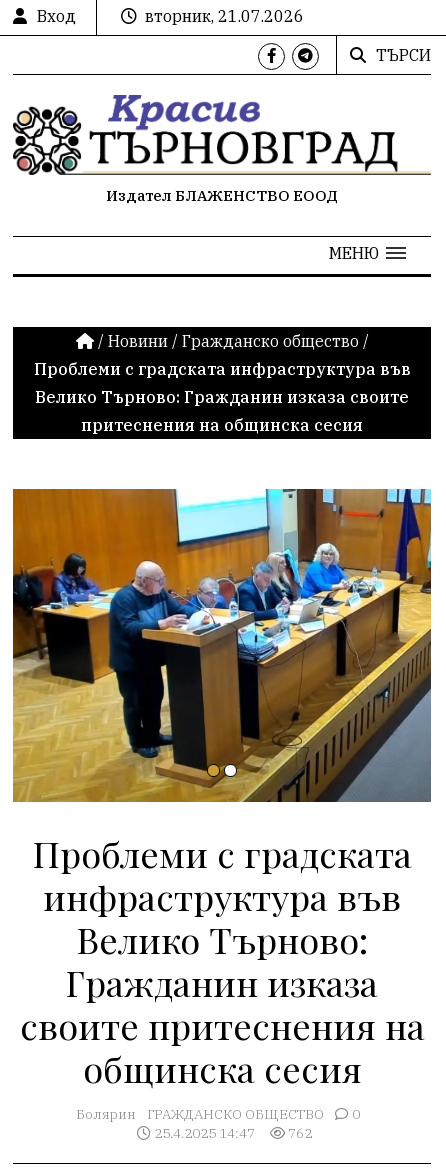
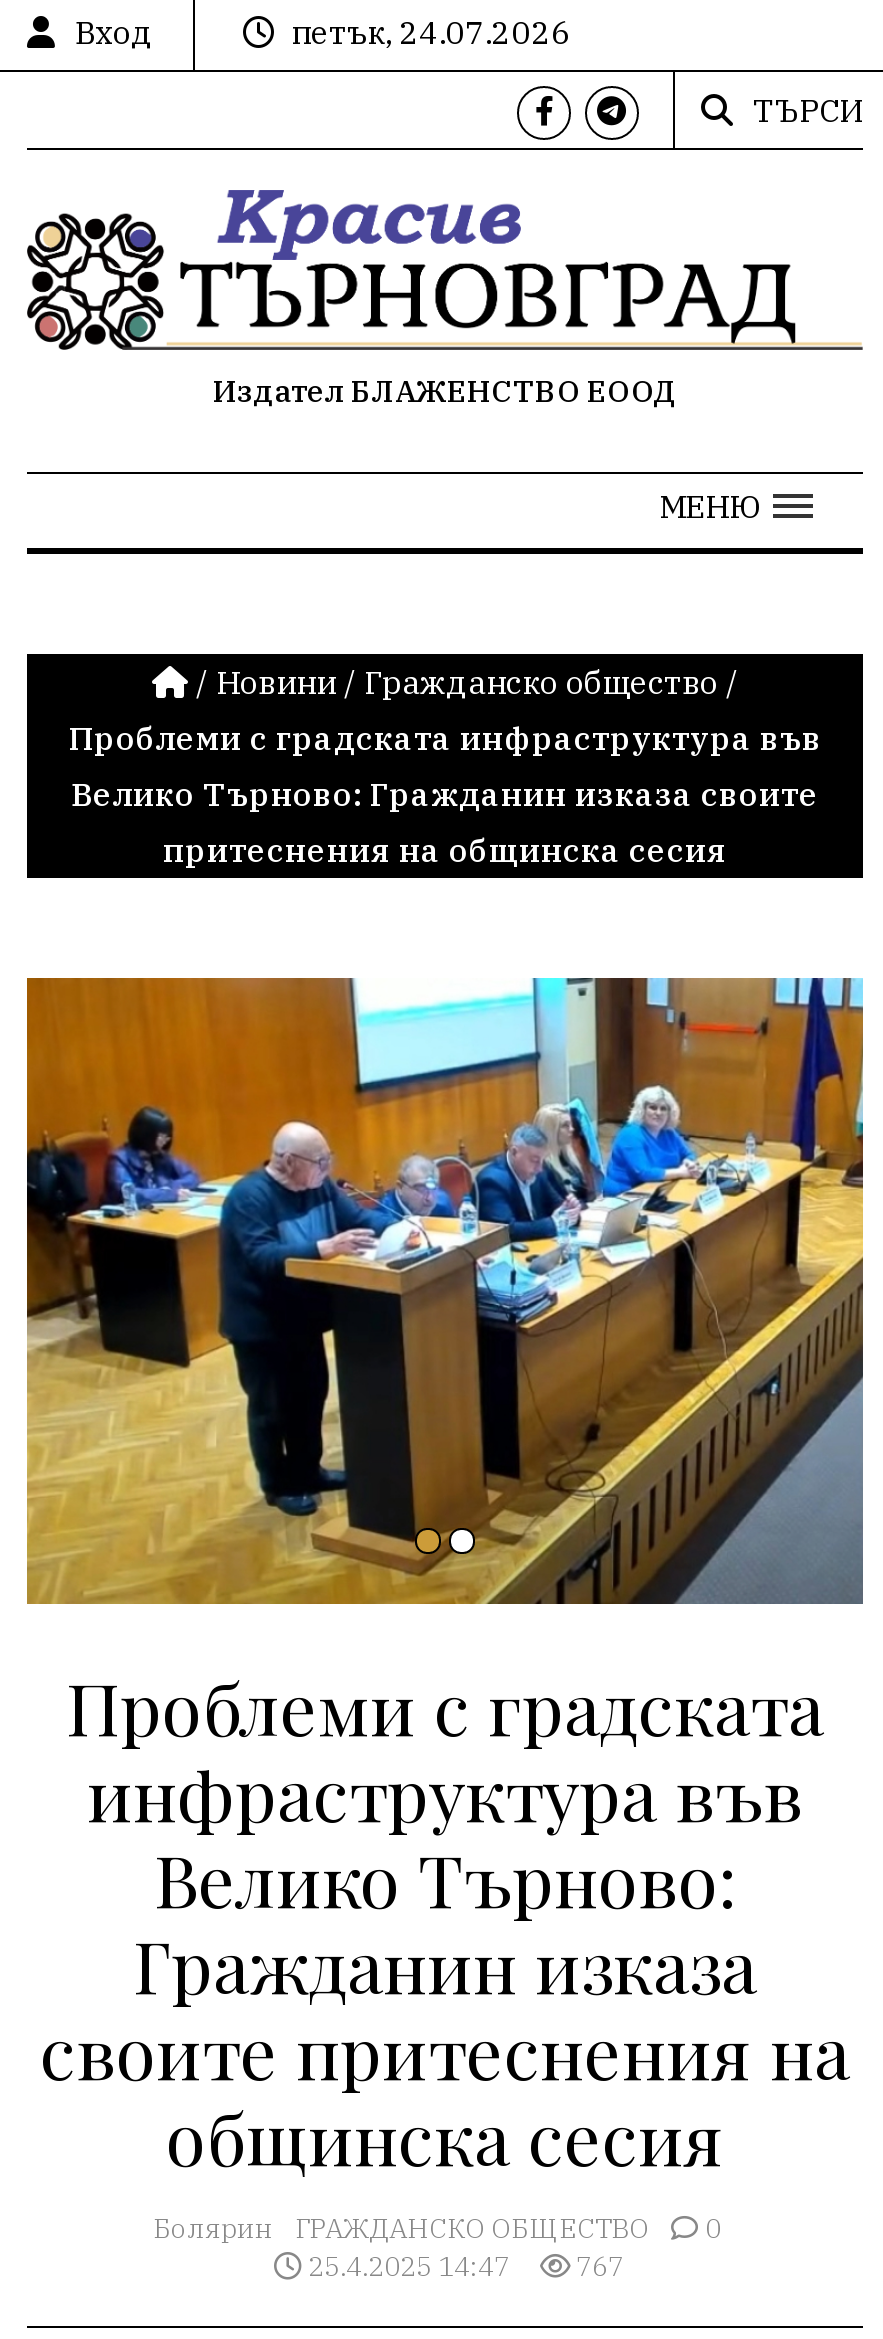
- вторник, 21.07.2026
+ петък, 24.07.2026

- 25.4.2025 14:47 762
+ 25.4.2025 14:47 767
